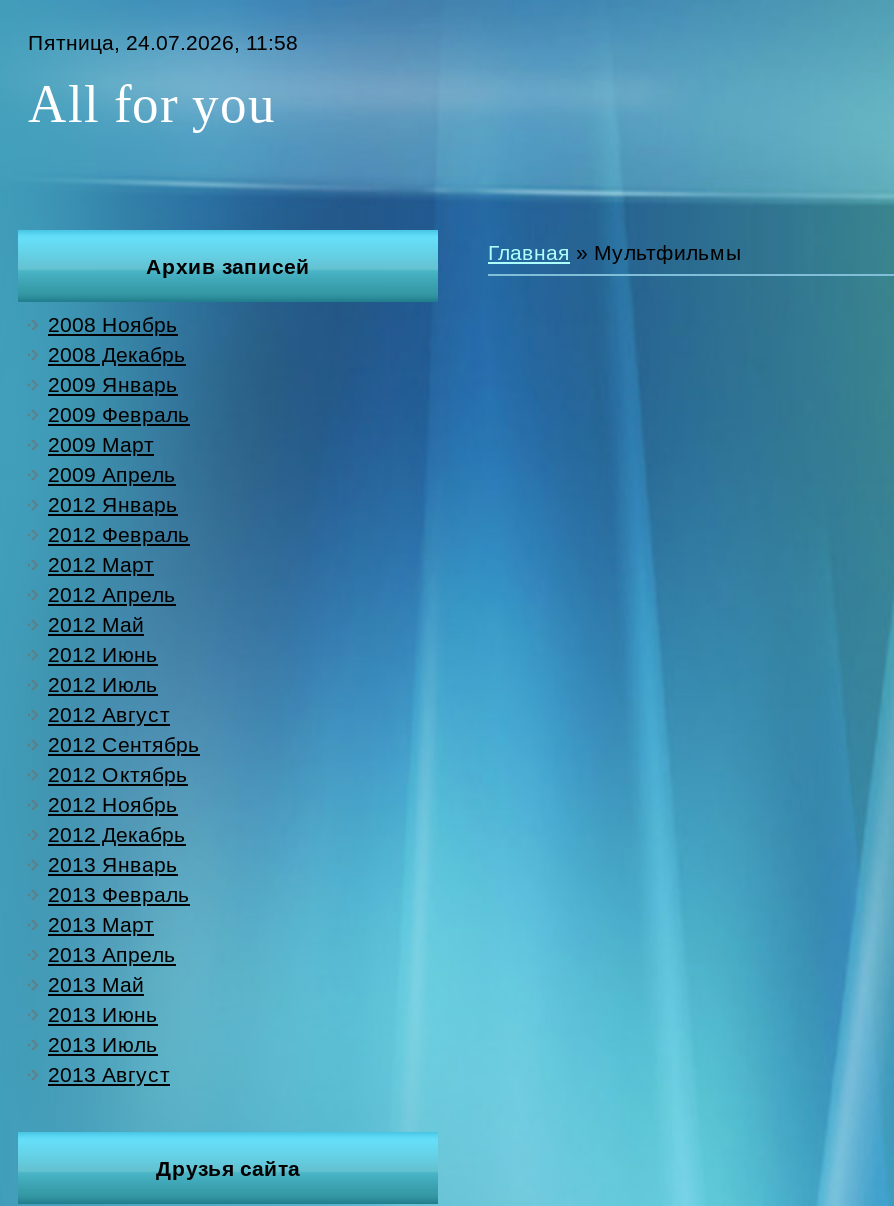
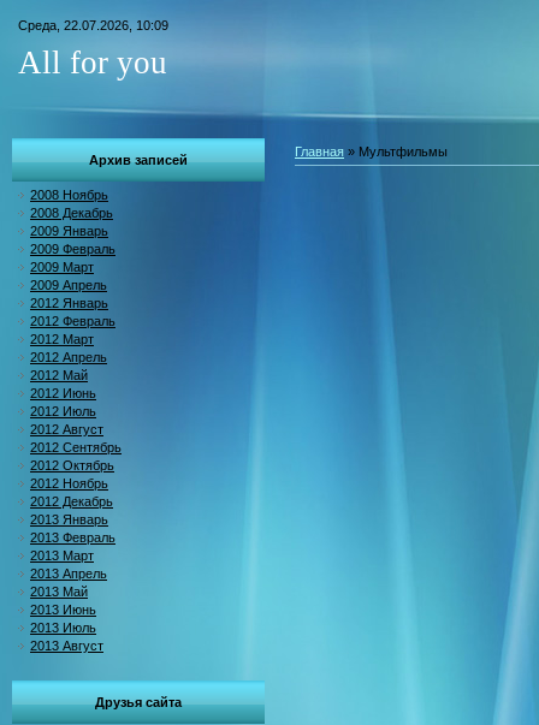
- Пятница, 24.07.2026, 11:58
+ Среда, 22.07.2026, 10:09
